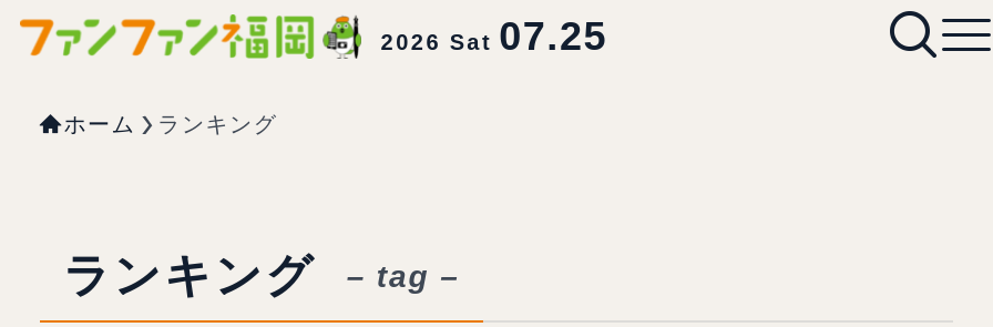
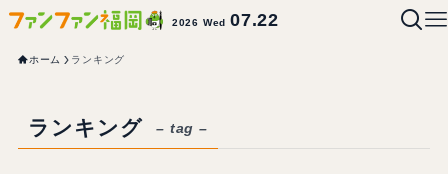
- 2026 Sat 07.25
+ 2026 Wed 07.22
